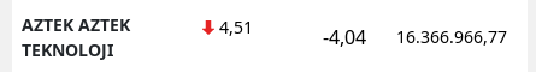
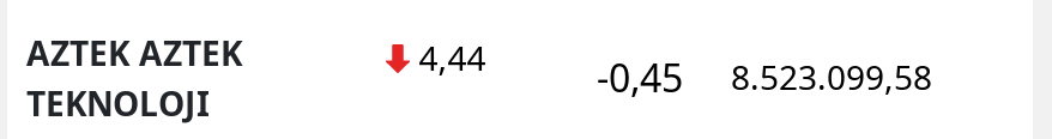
- 4,51
+ 4,44

- -4,04
+ -0,45

- 16.366.966,77
+ 8.523.099,58
